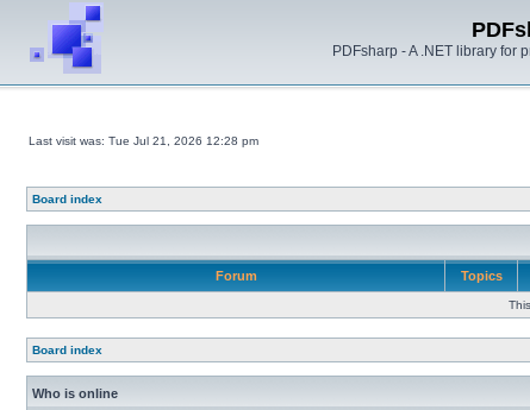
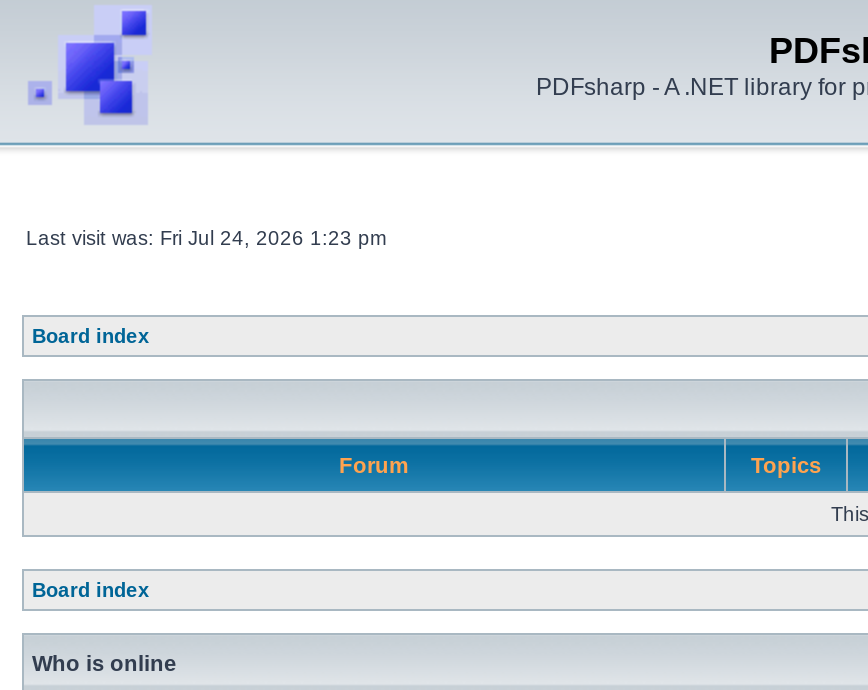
- Last visit was: Tue Jul 21, 2026 12:28 pm
+ Last visit was: Fri Jul 24, 2026 1:23 pm
